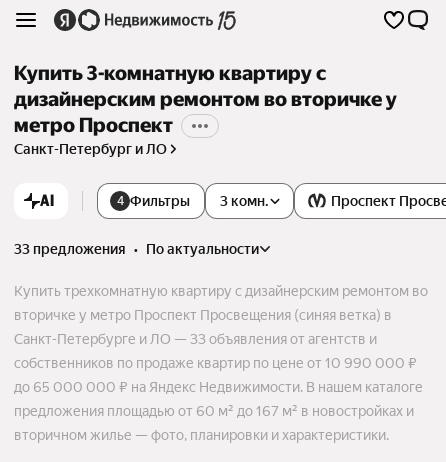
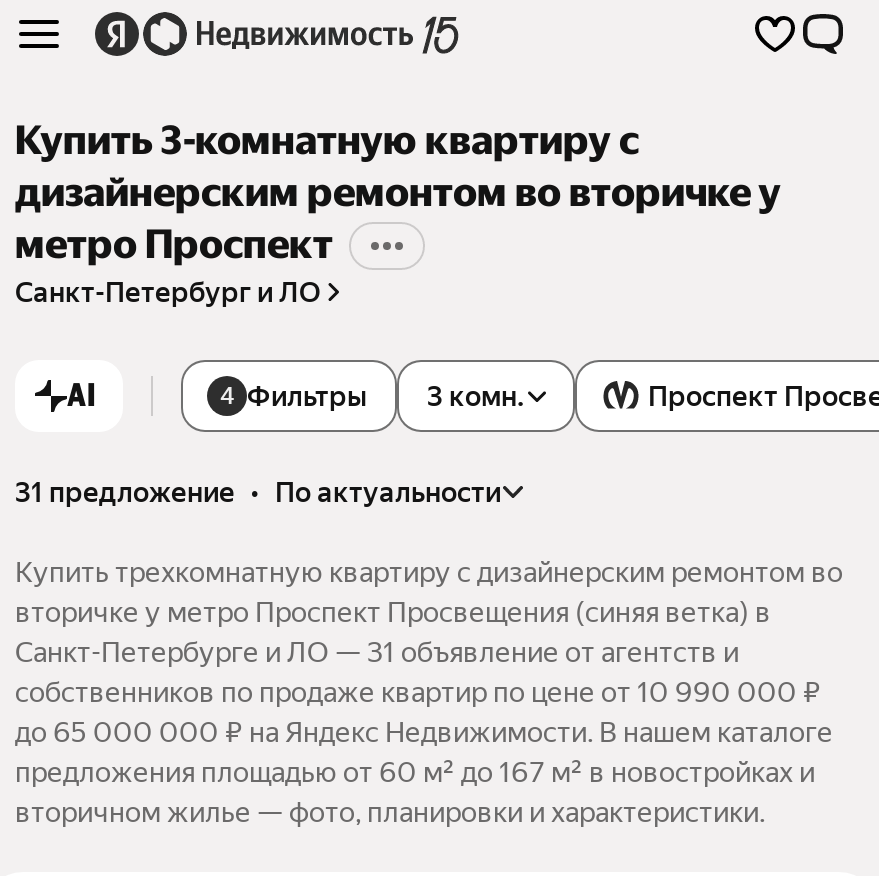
- 33 предложения • по актуальности
+ 31 предложение • по актуальности

- Санкт-Петербурге и ЛО — 33 объявления от агентств и
+ Санкт-Петербурге и ЛО — 31 объявление от агентств и
